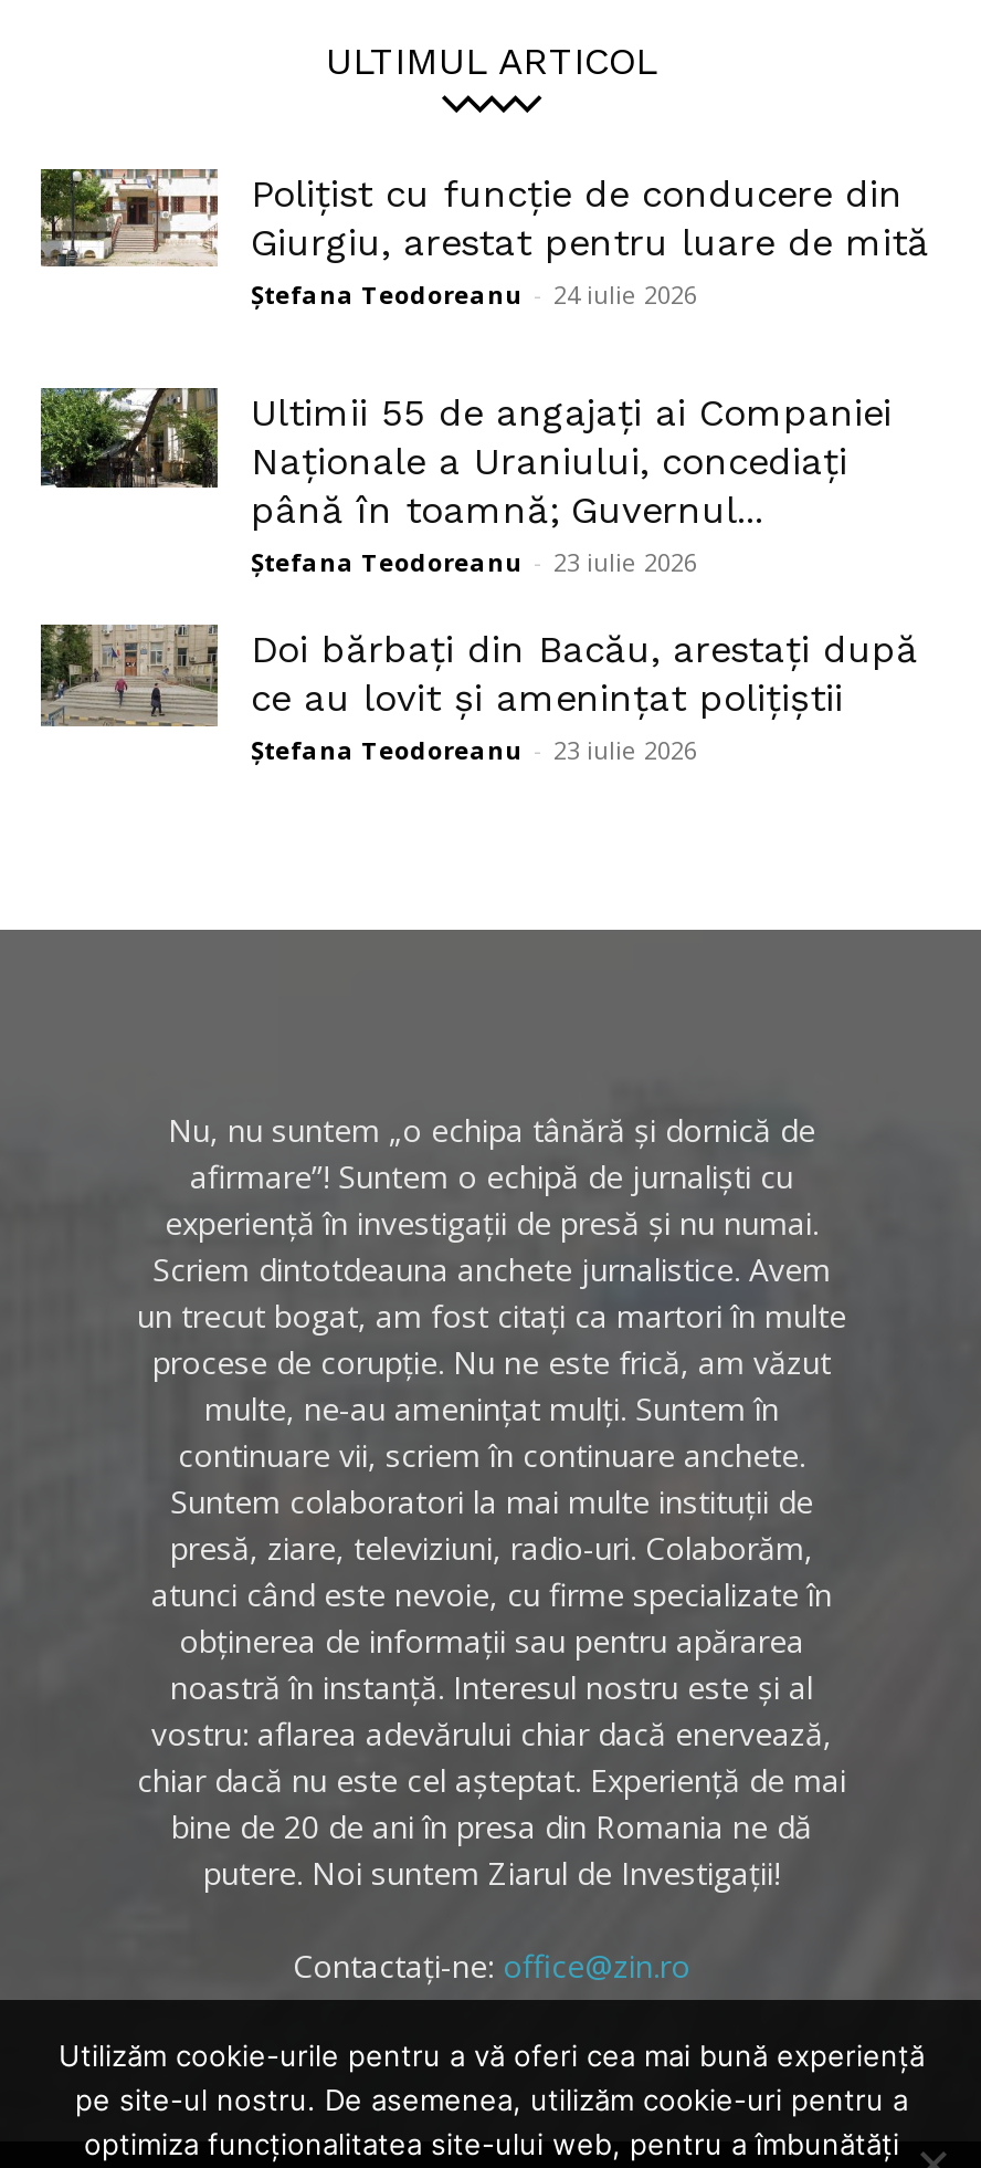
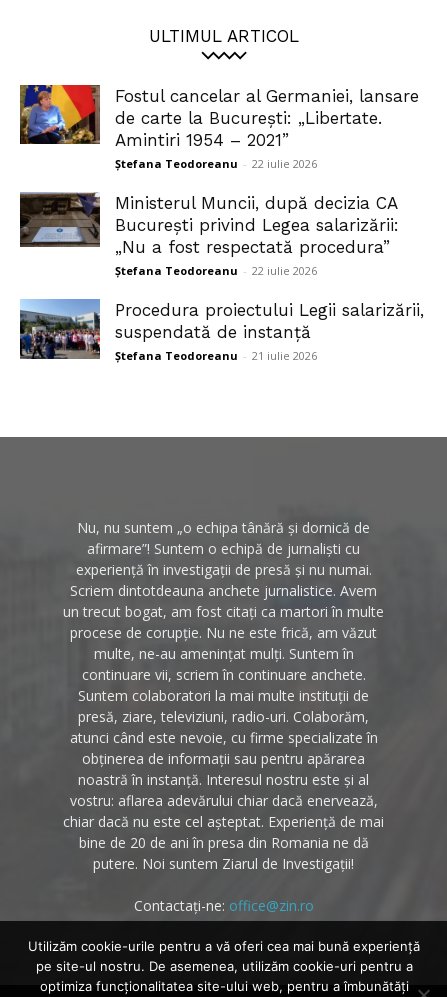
- [image]
- Polițist cu funcție de conducere din
- Giurgiu, arestat pentru luare de mită
- Ștefana Teodoreanu - 24 iulie 2026
+ [image]
+ Fostul cancelar al Germaniei, lansare
+ de carte la București: „Libertate.
+ Amintiri 1954 – 2021”
+ Ștefana Teodoreanu - 22 iulie 2026

- [image]
- Ultimii 55 de angajați ai Companiei
- Naționale a Uraniului, concediați
- până în toamnă; Guvernul...
- Ștefana Teodoreanu - 23 iulie 2026
+ [image]
+ Ministerul Muncii, după decizia CA
+ București privind Legea salarizării:
+ „Nu a fost respectată procedura”
+ Ștefana Teodoreanu - 22 iulie 2026

- [image]
- Doi bărbați din Bacău, arestați după
- ce au lovit și amenințat polițiștii
- Ștefana Teodoreanu - 23 iulie 2026
+ [image]
+ Procedura proiectului Legii salarizării,
+ suspendată de instanță
+ Ștefana Teodoreanu - 21 iulie 2026
